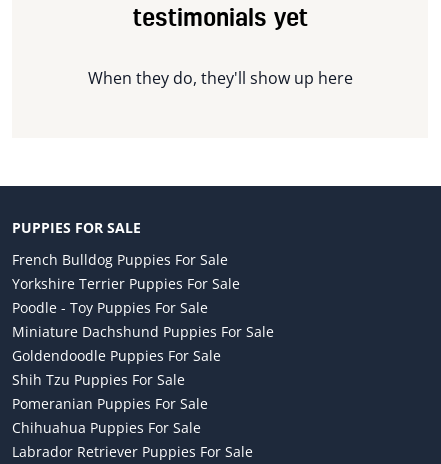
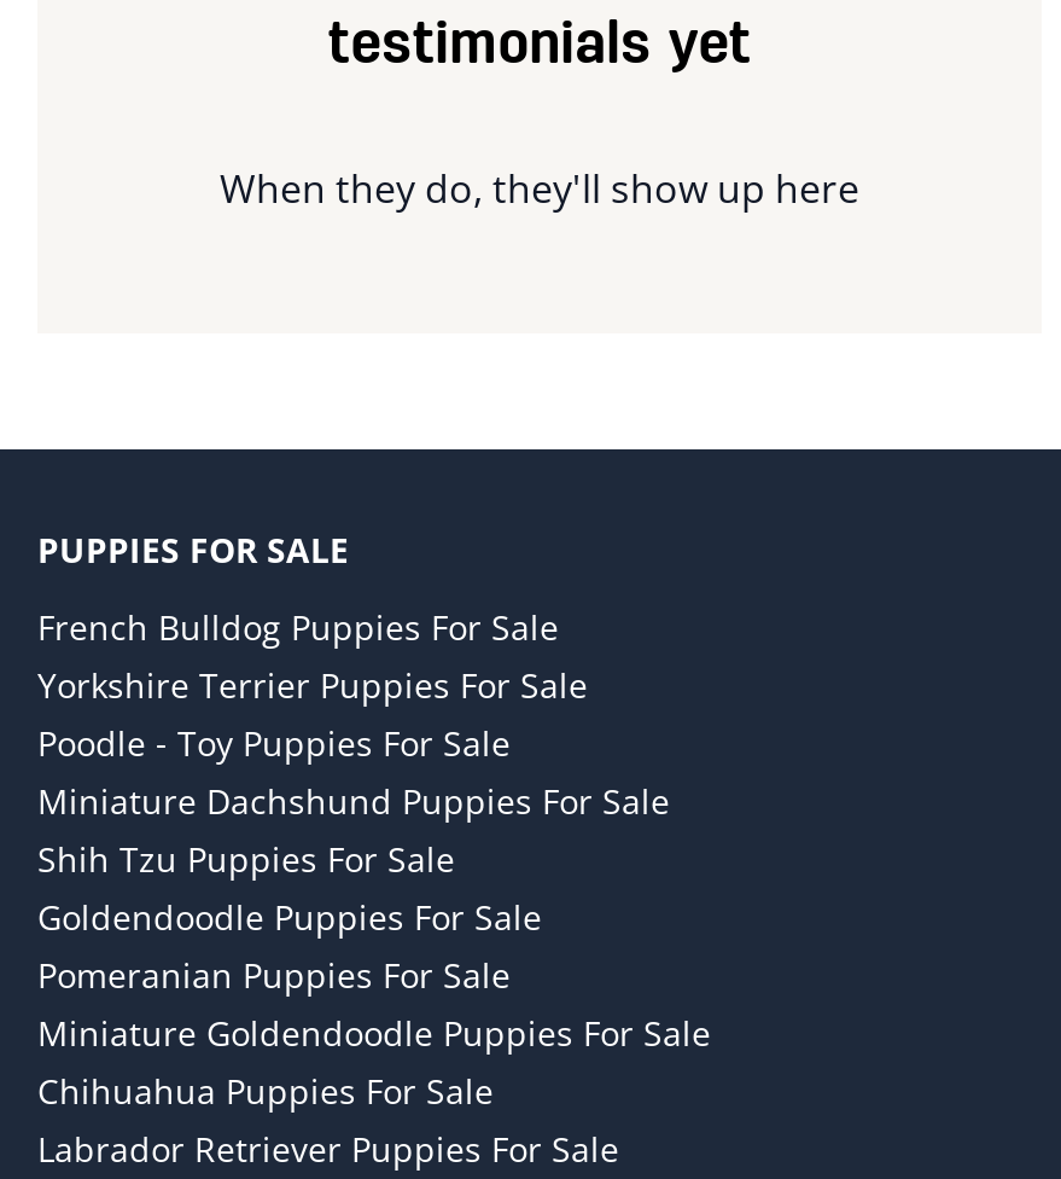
moved up: Shih Tzu Puppies For Sale

+ Miniature Goldendoodle Puppies For Sale
